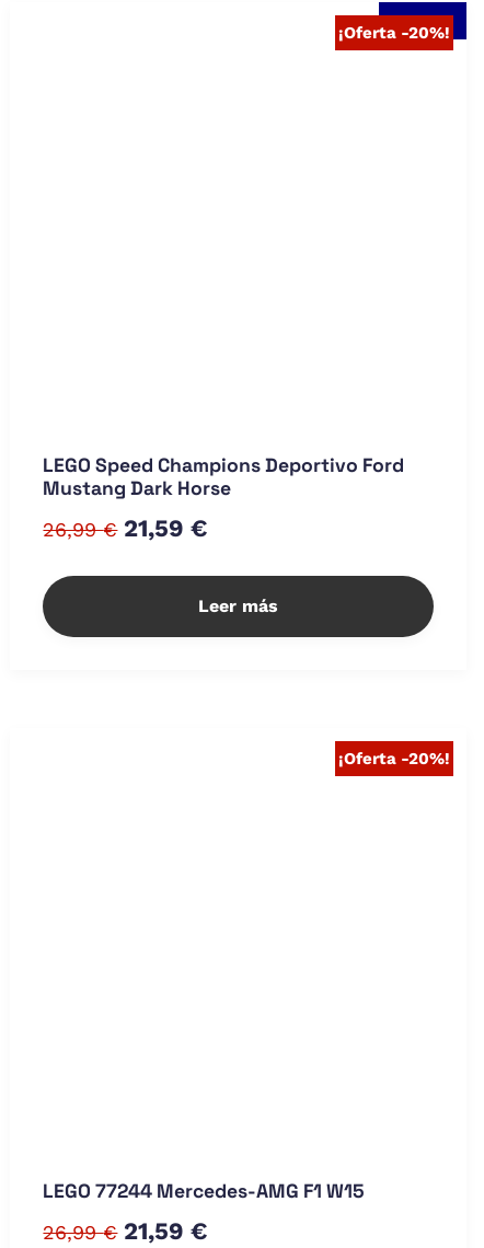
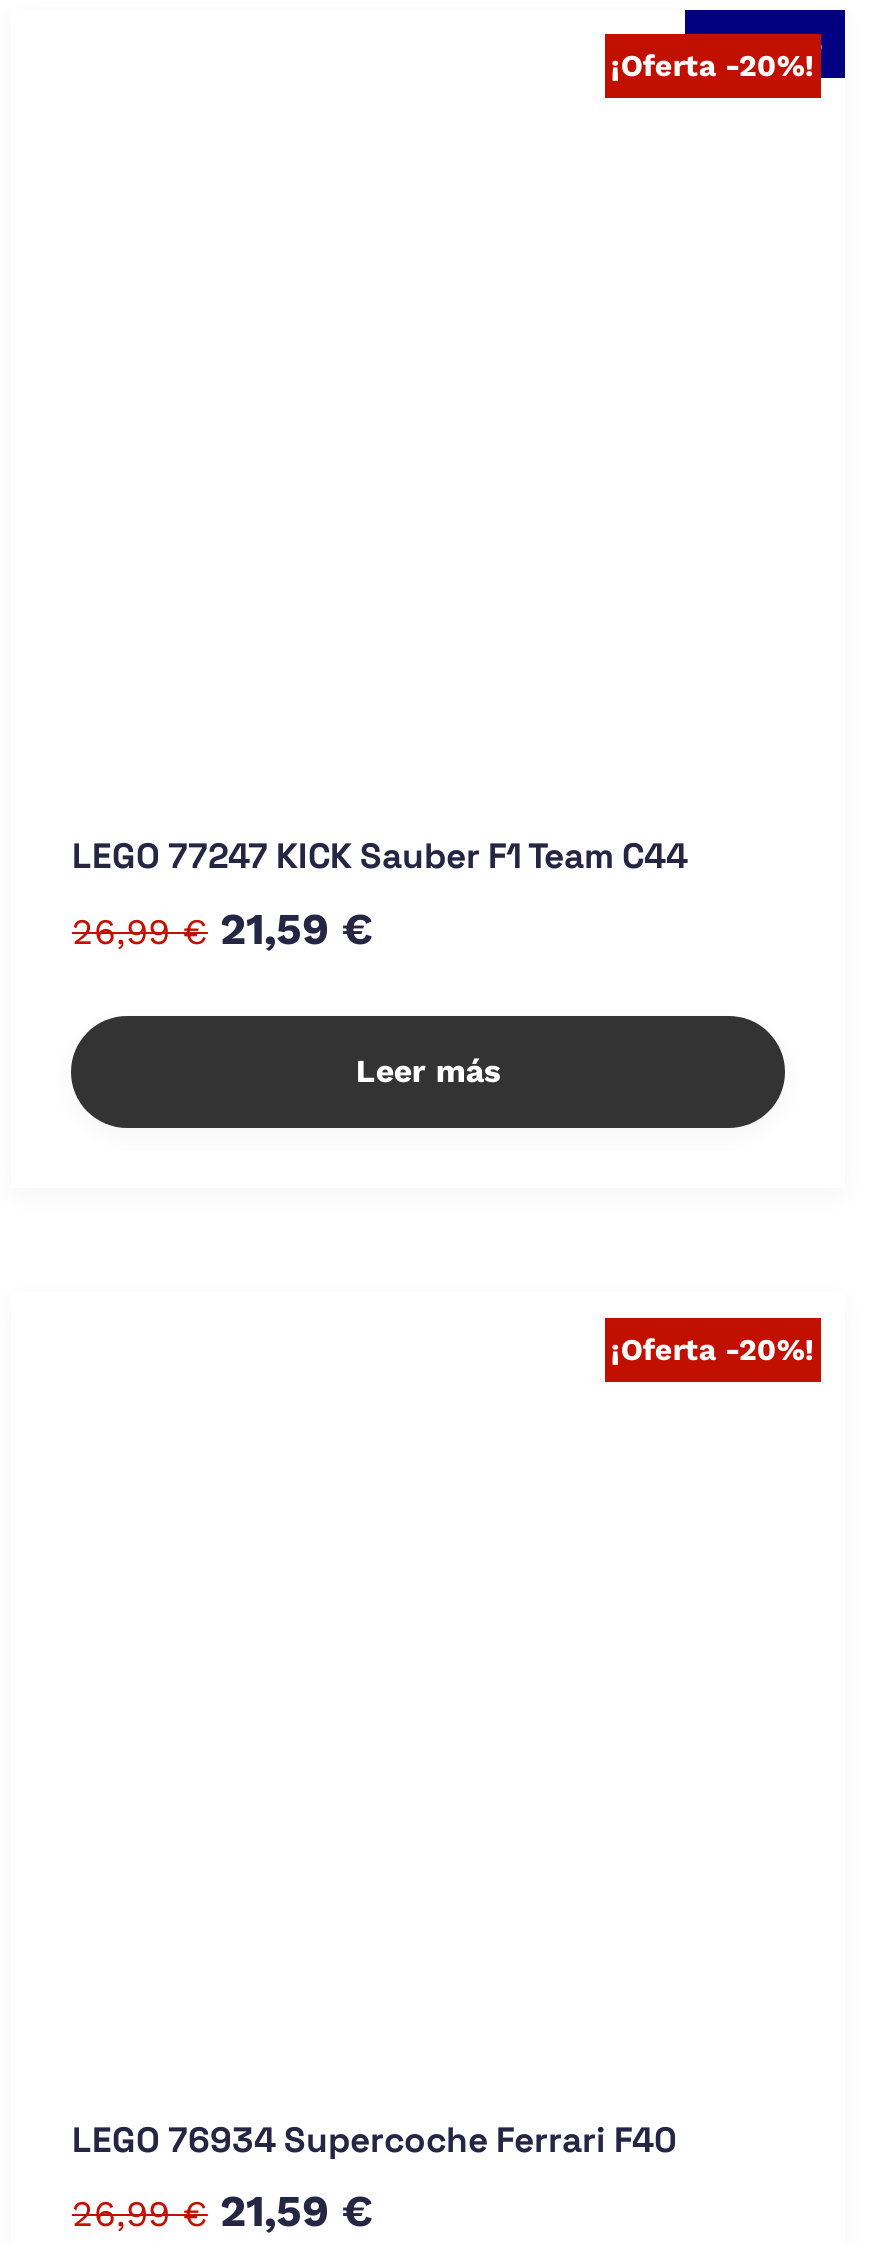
- LEGO Speed Champions Deportivo Ford
- Mustang Dark Horse
+ LEGO 77247 KICK Sauber F1 Team C44

- LEGO 77244 Mercedes-AMG F1 W15
+ LEGO 76934 Supercoche Ferrari F40
